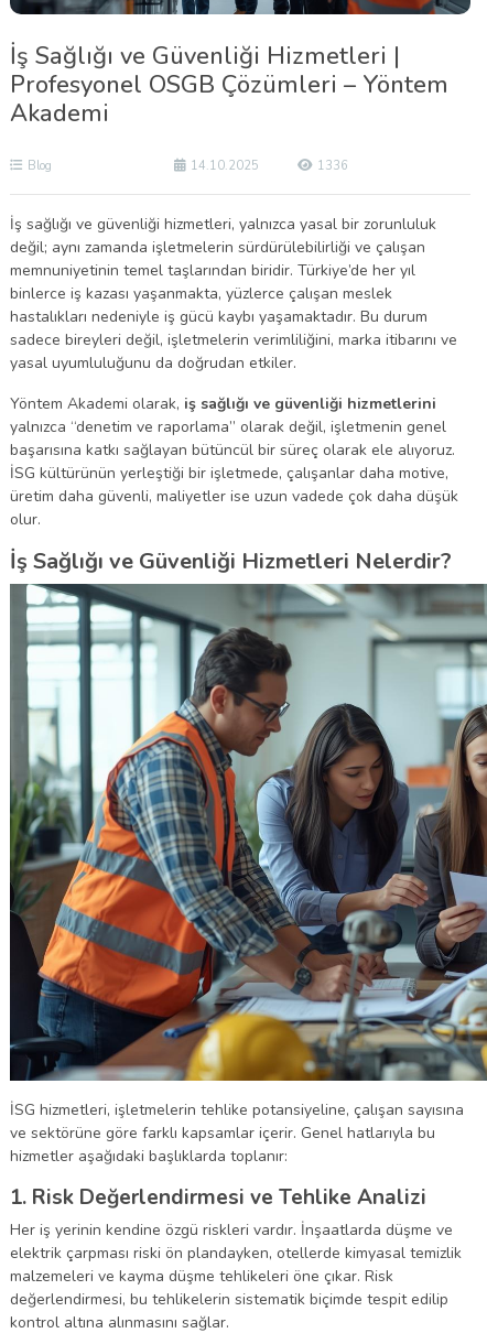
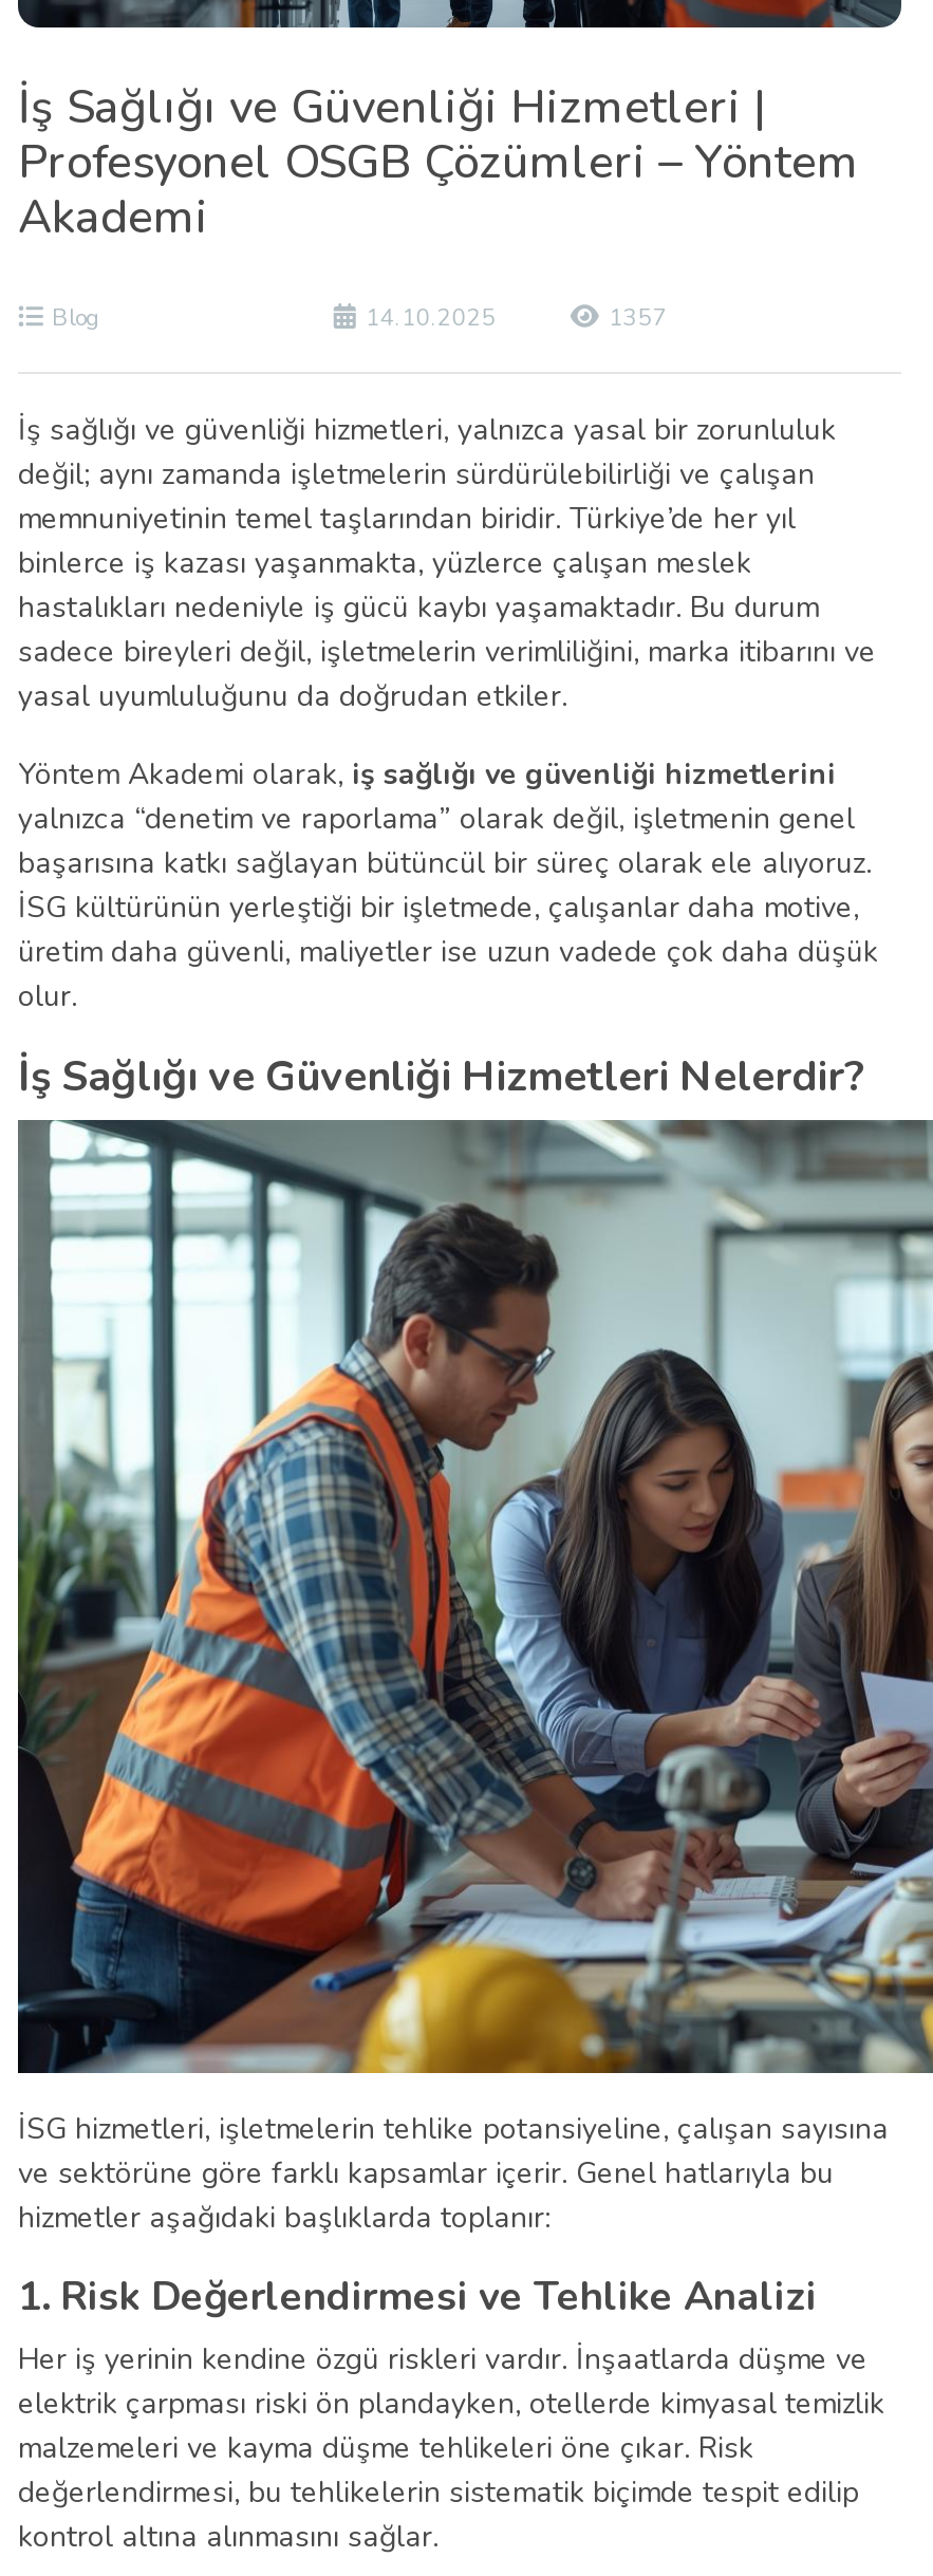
- 1336
+ 1357
